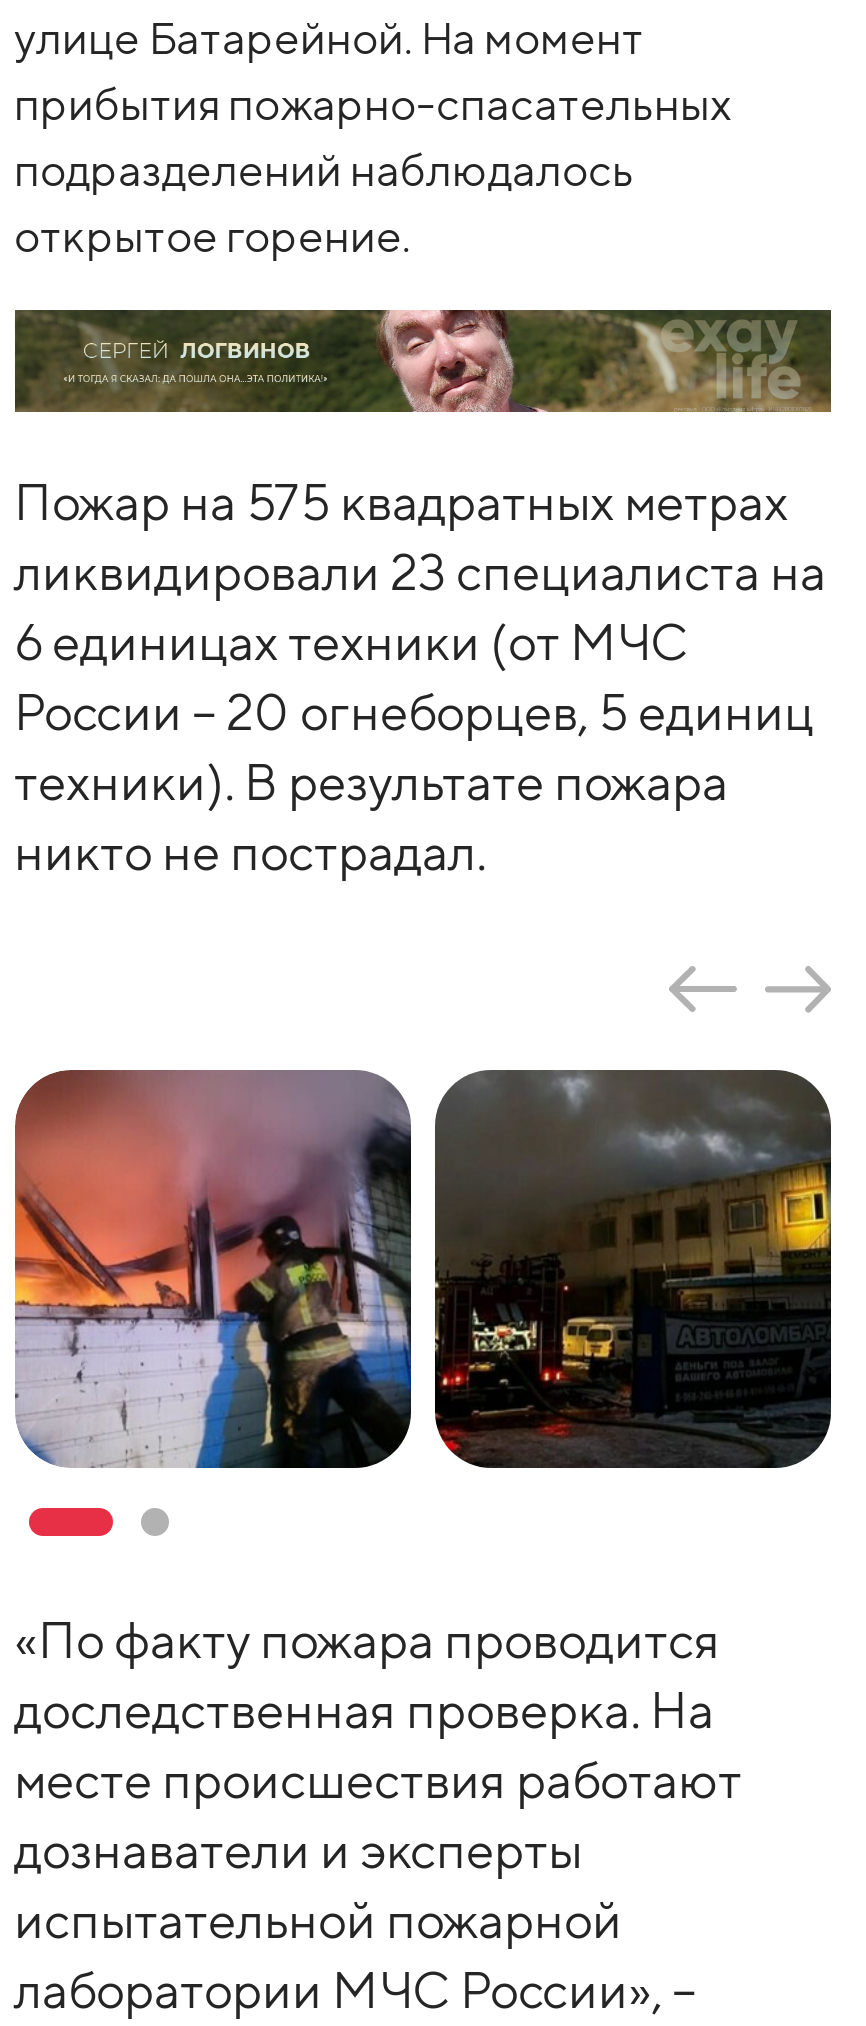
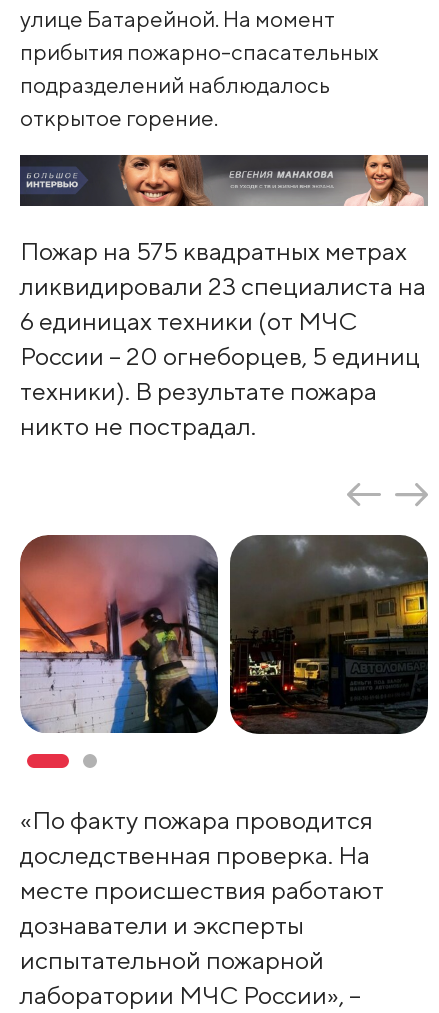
- [image]
+ [image]
